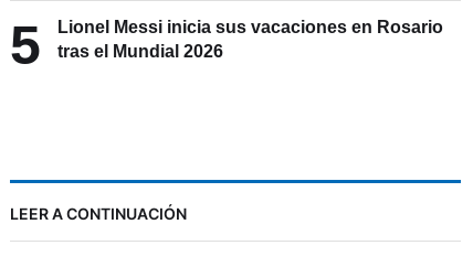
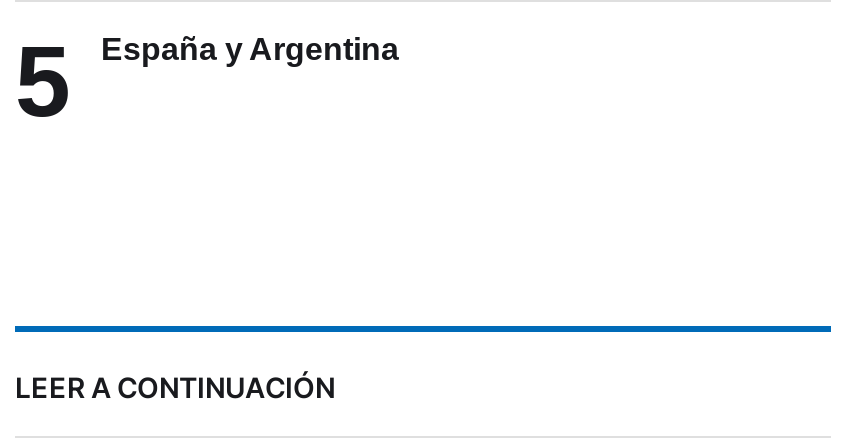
- Lionel Messi inicia sus vacaciones en Rosario
- tras el Mundial 2026
+ España y Argentina
